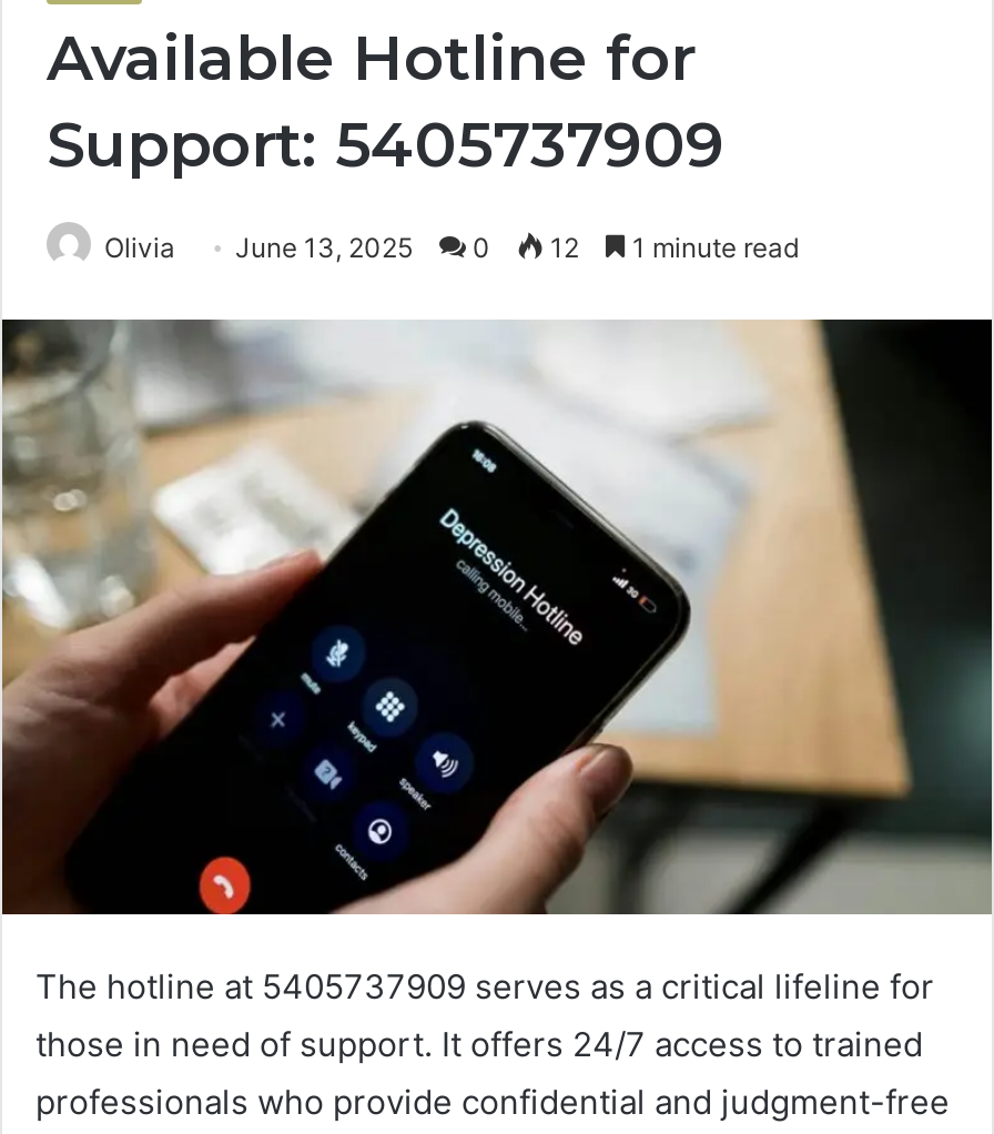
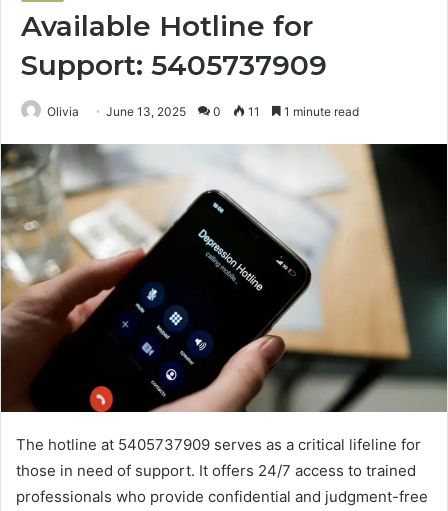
- Olivia June 13, 2025 0 12 1 minute read
+ Olivia June 13, 2025 0 11 1 minute read
